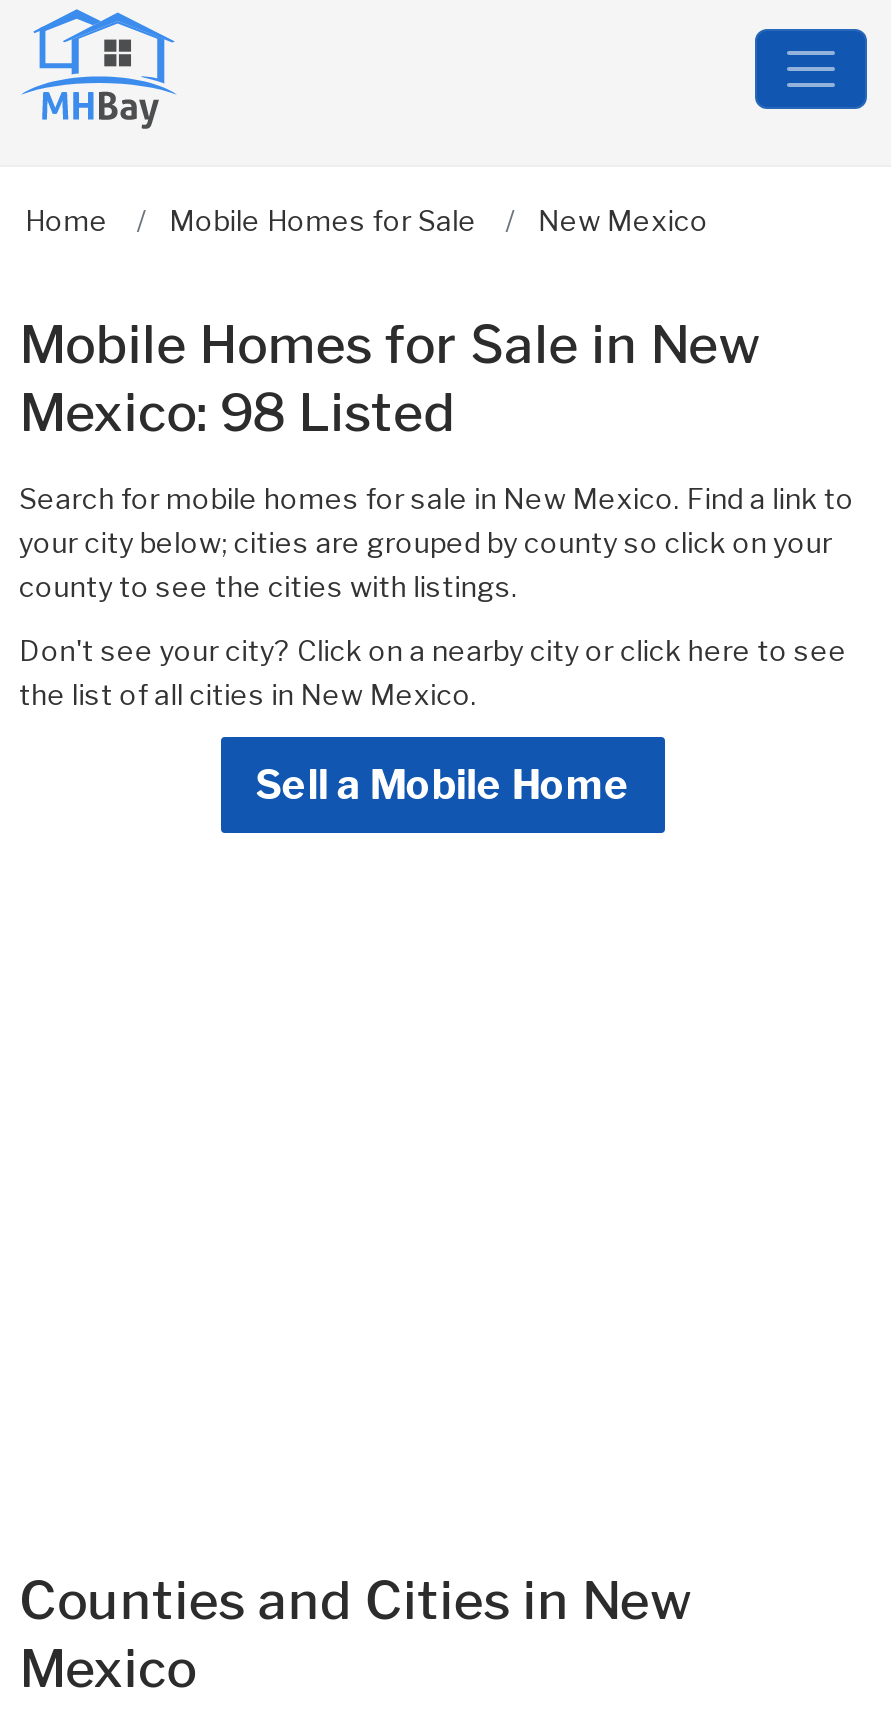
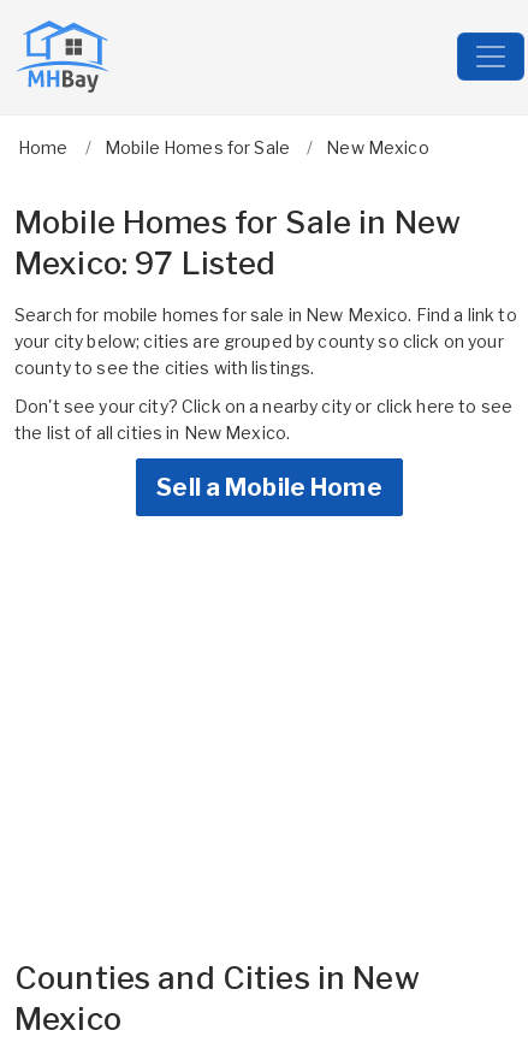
- Mexico: 98 Listed
+ Mexico: 97 Listed
